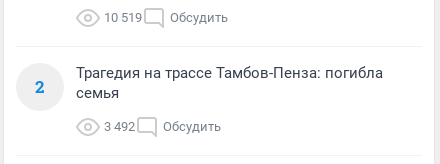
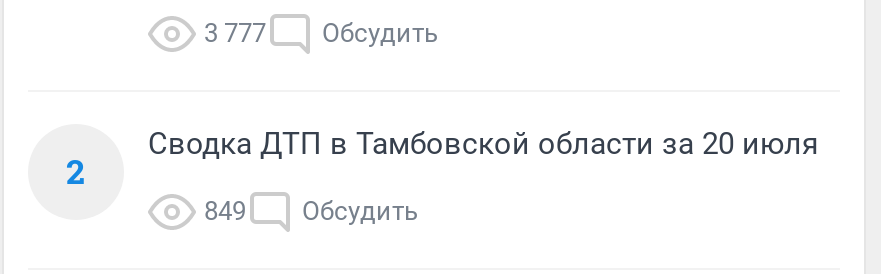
- 10 519 Обсудить
+ 3 777 Обсудить

- Трагедия на трассе Тамбов-Пенза: погибла
- семья
+ Сводка ДТП в Тамбовской области за 20 июля

- 3 492 Обсудить
+ 849 Обсудить
